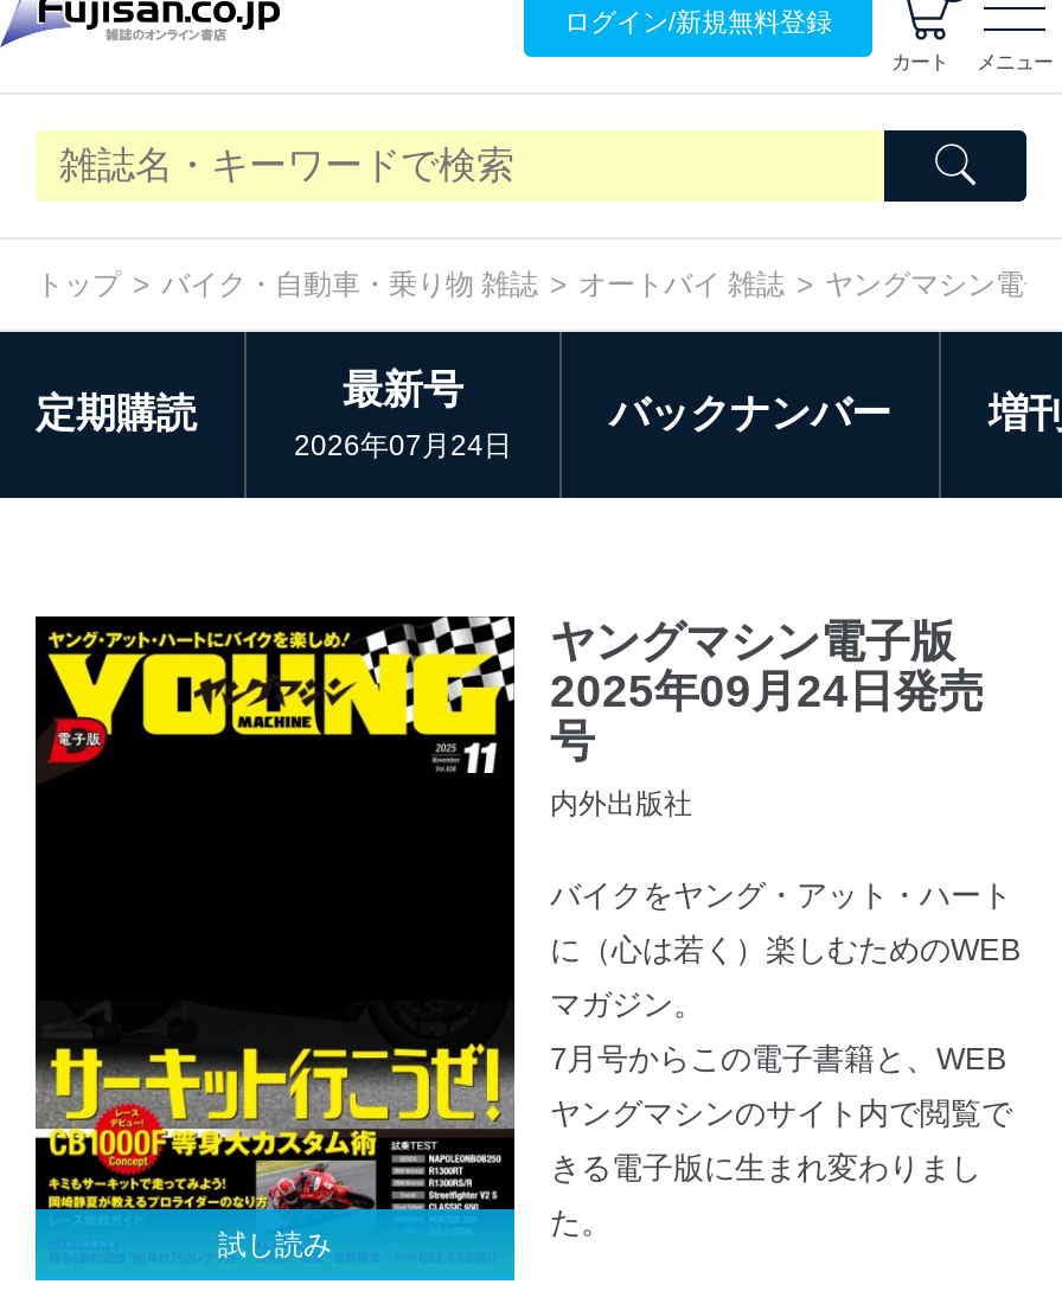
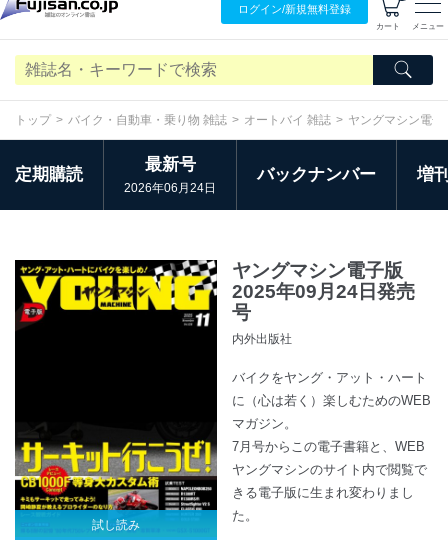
- 2026年07月24日
+ 2026年06月24日
